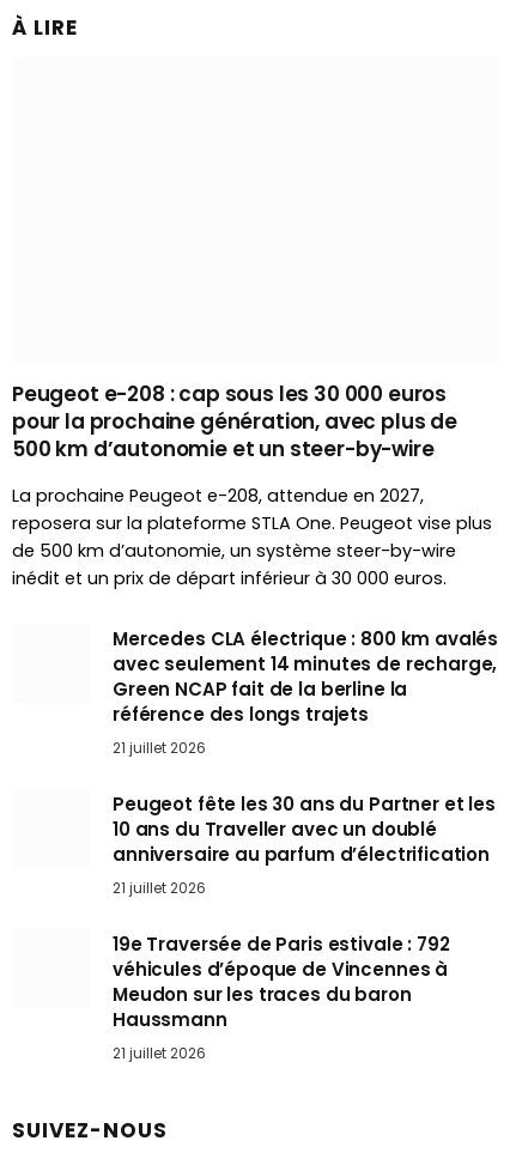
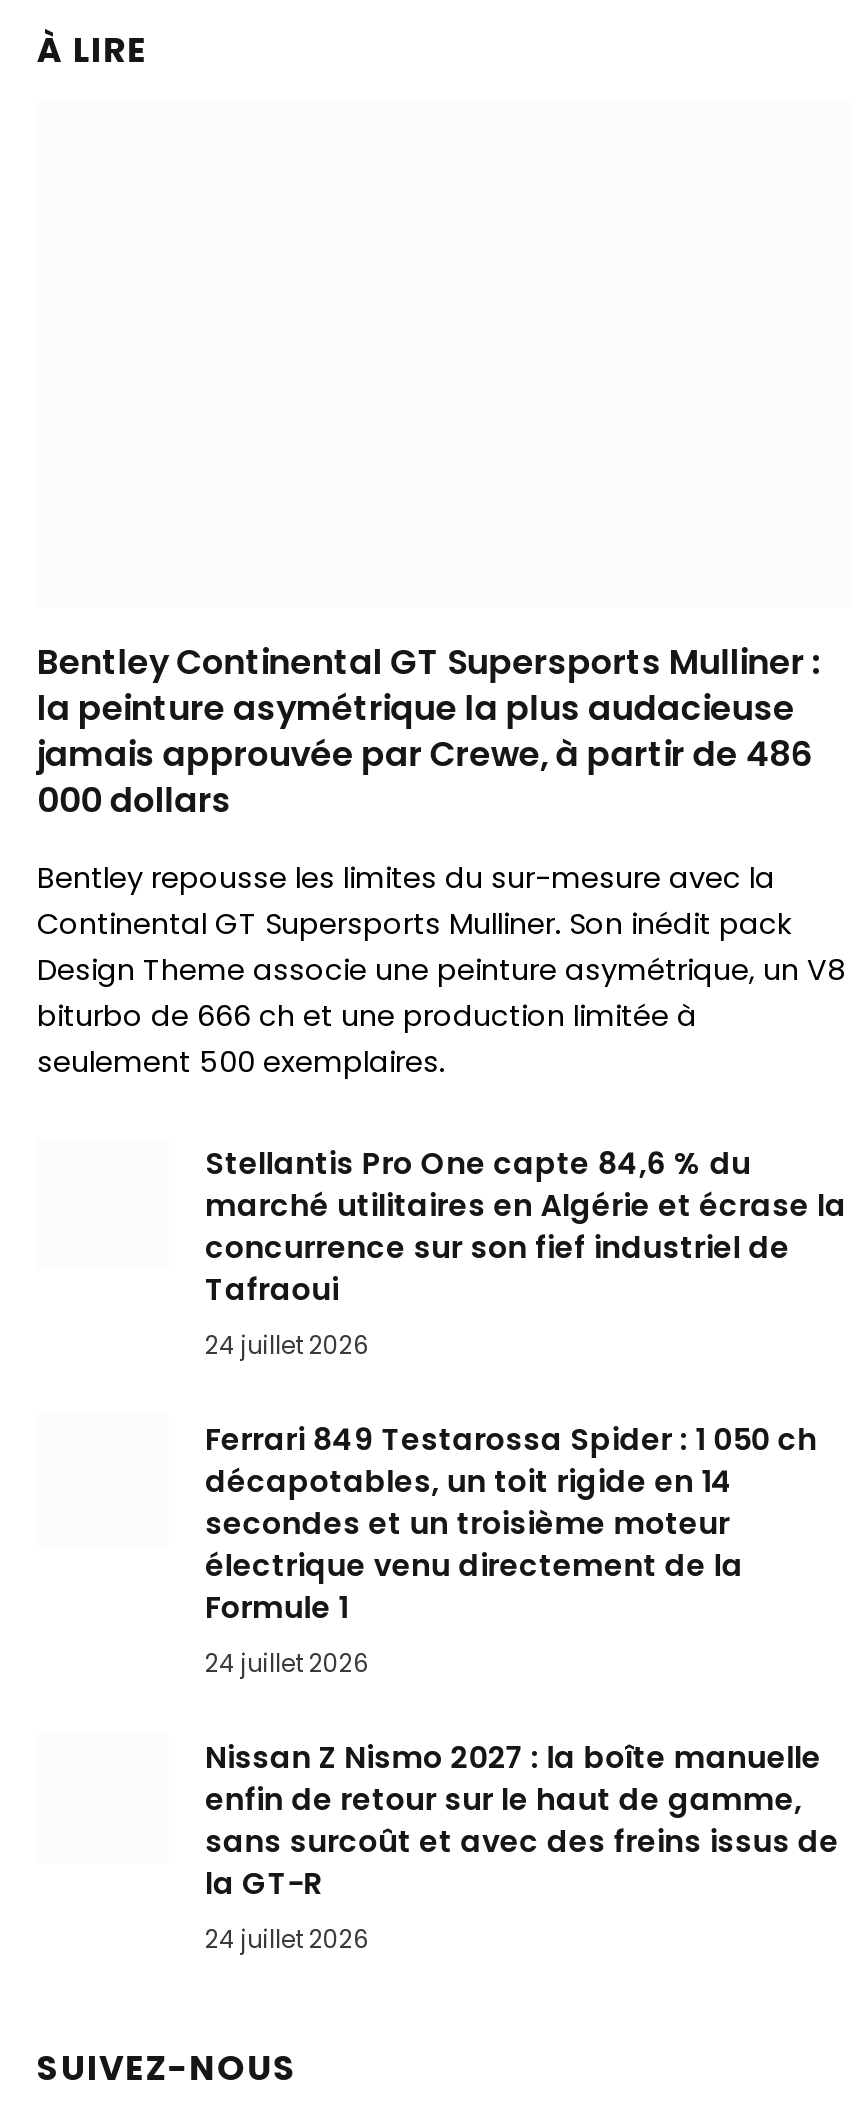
- Peugeot e-208 : cap sous les 30 000 euros
- pour la prochaine génération, avec plus de
- 500 km d’autonomie et un steer-by-wire
+ Bentley Continental GT Supersports Mulliner :
+ la peinture asymétrique la plus audacieuse
+ jamais approuvée par Crewe, à partir de 486
+ 000 dollars

- La prochaine Peugeot e-208, attendue en 2027,
- reposera sur la plateforme STLA One. Peugeot vise plus
- de 500 km d’autonomie, un système steer-by-wire
- inédit et un prix de départ inférieur à 30 000 euros.
+ Bentley repousse les limites du sur-mesure avec la
+ Continental GT Supersports Mulliner. Son inédit pack
+ Design Theme associe une peinture asymétrique, un V8
+ biturbo de 666 ch et une production limitée à
+ seulement 500 exemplaires.

- Mercedes CLA électrique : 800 km avalés
- avec seulement 14 minutes de recharge,
- Green NCAP fait de la berline la
- référence des longs trajets
- 21 juillet 2026
+ Stellantis Pro One capte 84,6 % du
+ marché utilitaires en Algérie et écrase la
+ concurrence sur son fief industriel de
+ Tafraoui
+ 24 juillet 2026

- Peugeot fête les 30 ans du Partner et les
- 10 ans du Traveller avec un doublé
- anniversaire au parfum d’électrification
- 21 juillet 2026
+ Ferrari 849 Testarossa Spider : 1 050 ch
+ décapotables, un toit rigide en 14
+ secondes et un troisième moteur
+ électrique venu directement de la
+ Formule 1
+ 24 juillet 2026

- 19e Traversée de Paris estivale : 792
- véhicules d’époque de Vincennes à
- Meudon sur les traces du baron
- Haussmann
- 21 juillet 2026
+ Nissan Z Nismo 2027 : la boîte manuelle
+ enfin de retour sur le haut de gamme,
+ sans surcoût et avec des freins issus de
+ la GT-R
+ 24 juillet 2026
